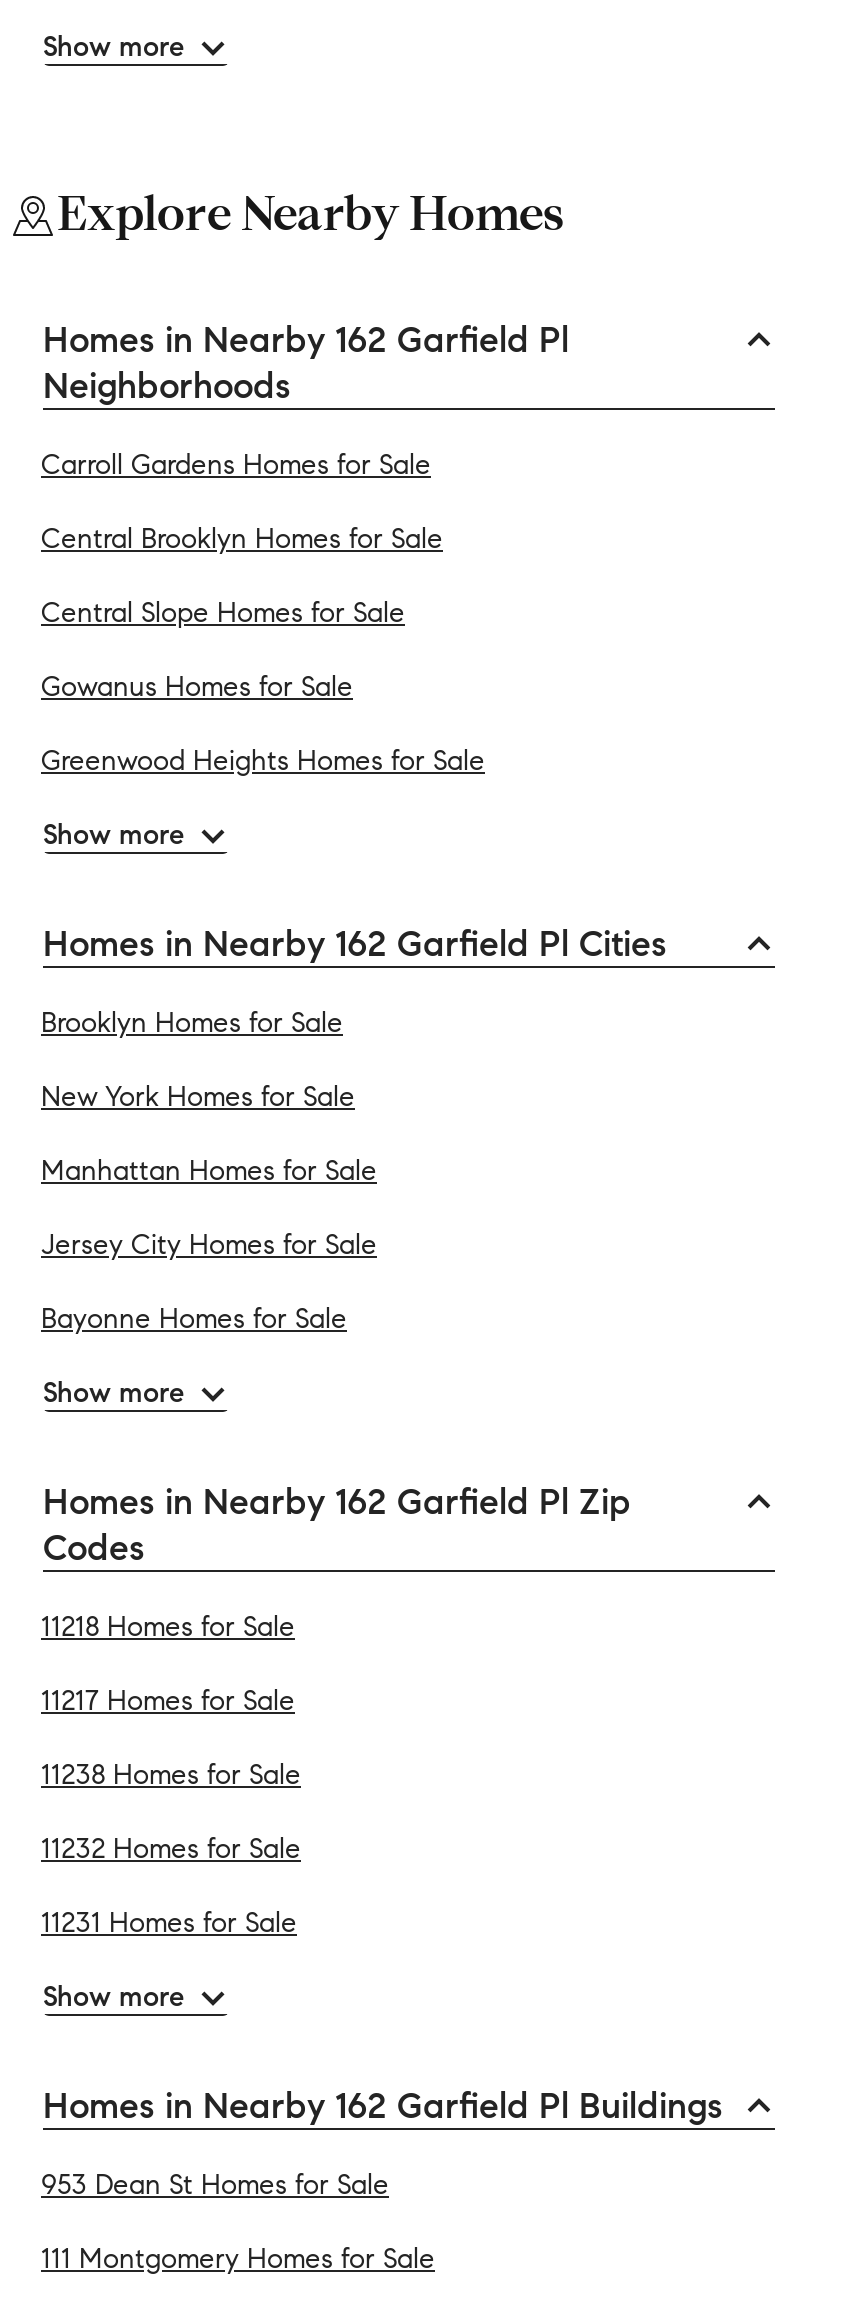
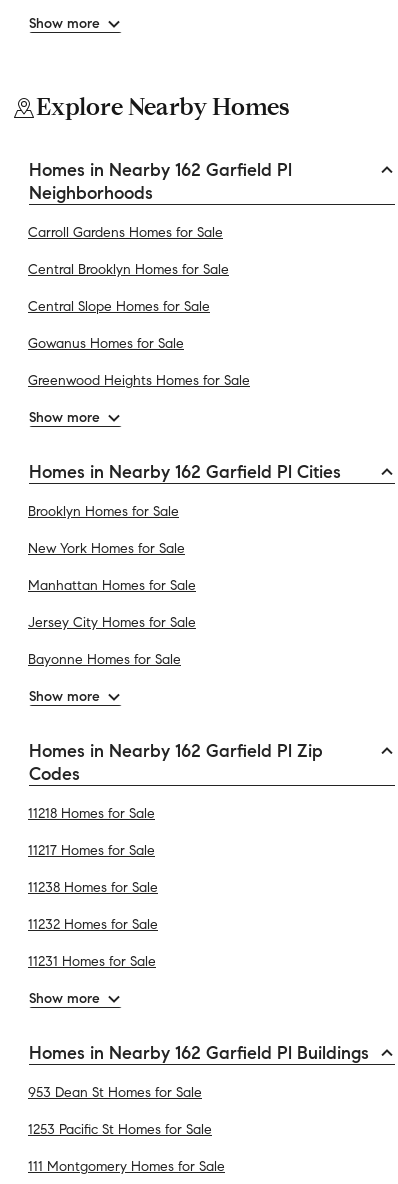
+ 1253 Pacific St Homes for Sale
